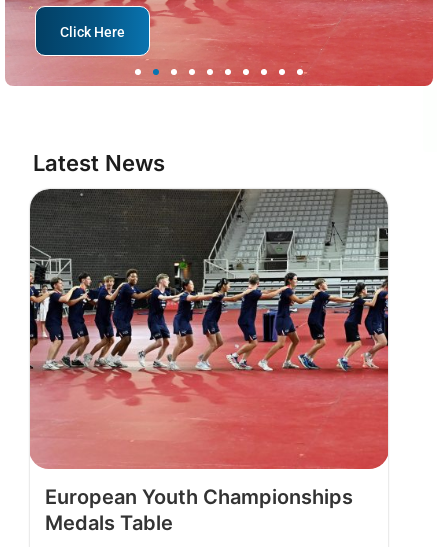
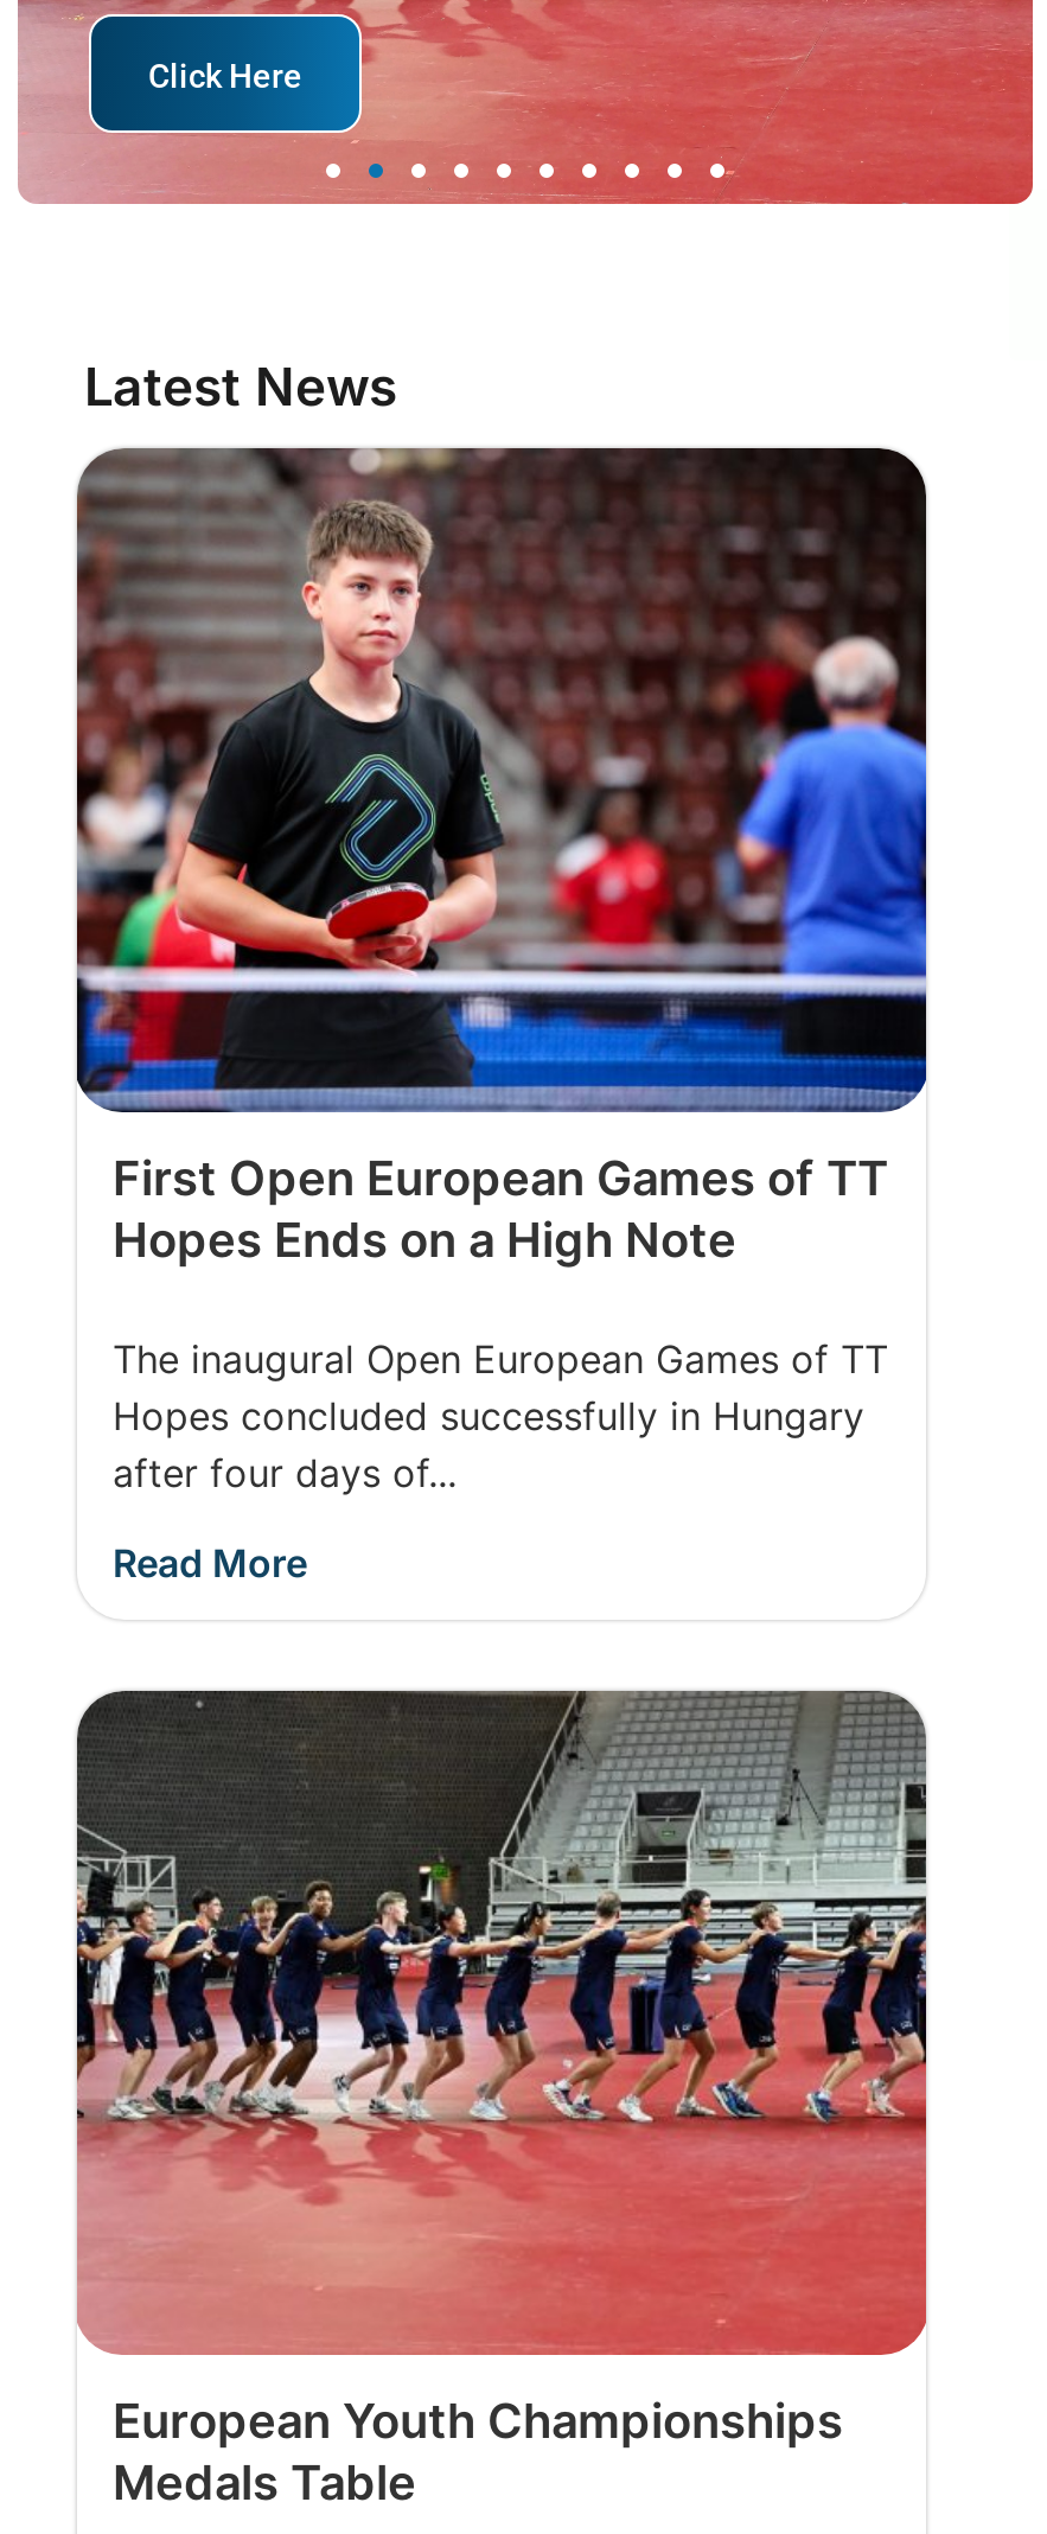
+ [image]
+ First Open European Games of TT
+ Hopes Ends on a High Note
+ The inaugural Open European Games of TT
+ Hopes concluded successfully in Hungary
+ after four days of...
+ Read More
